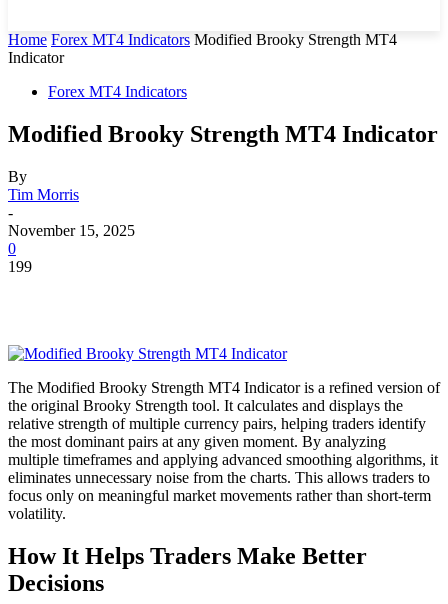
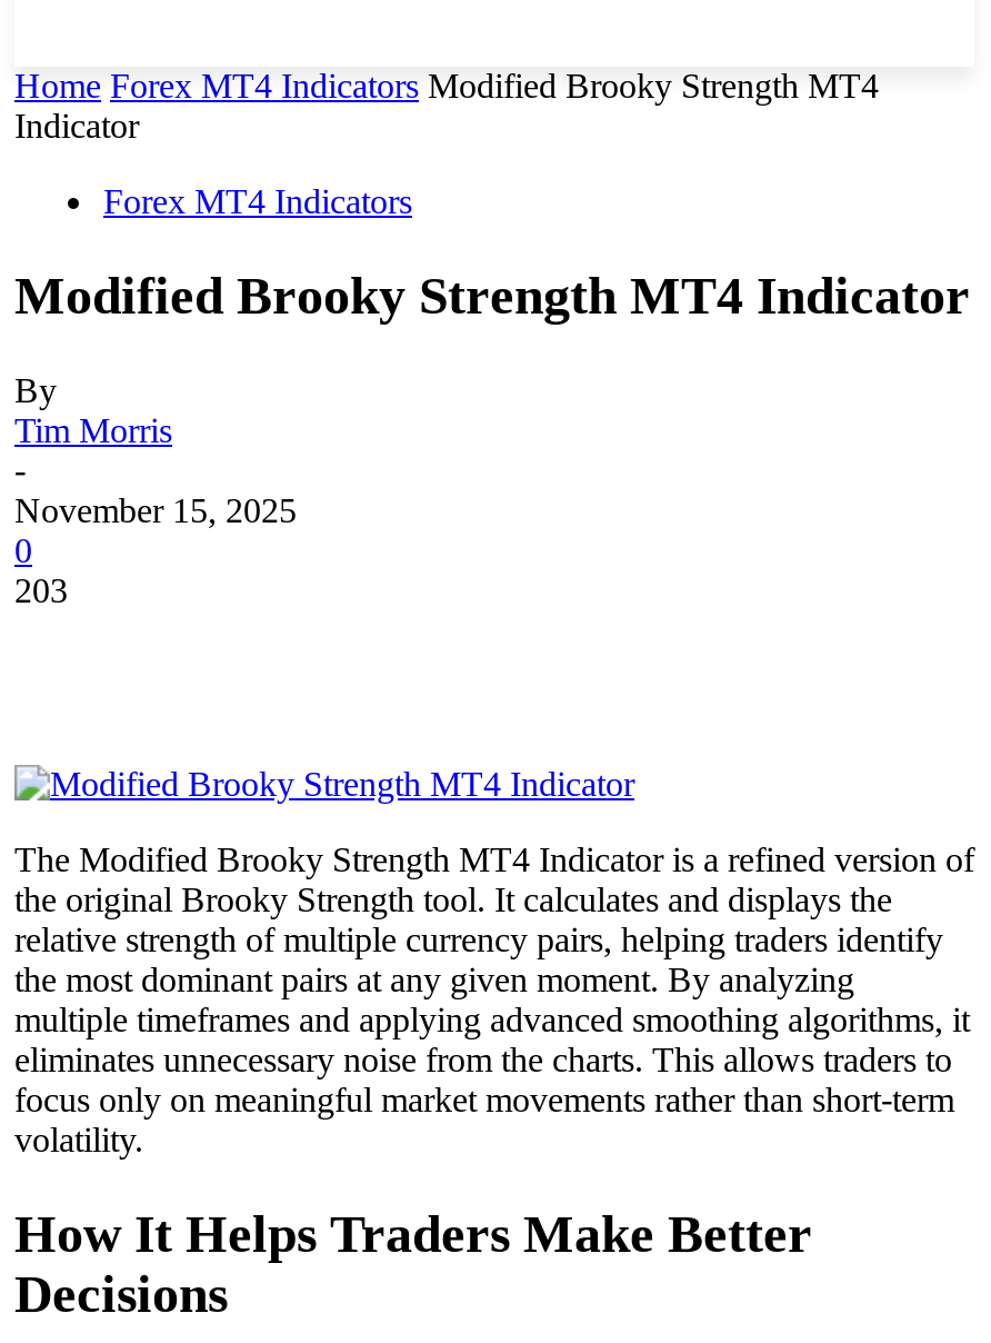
- 199
+ 203
